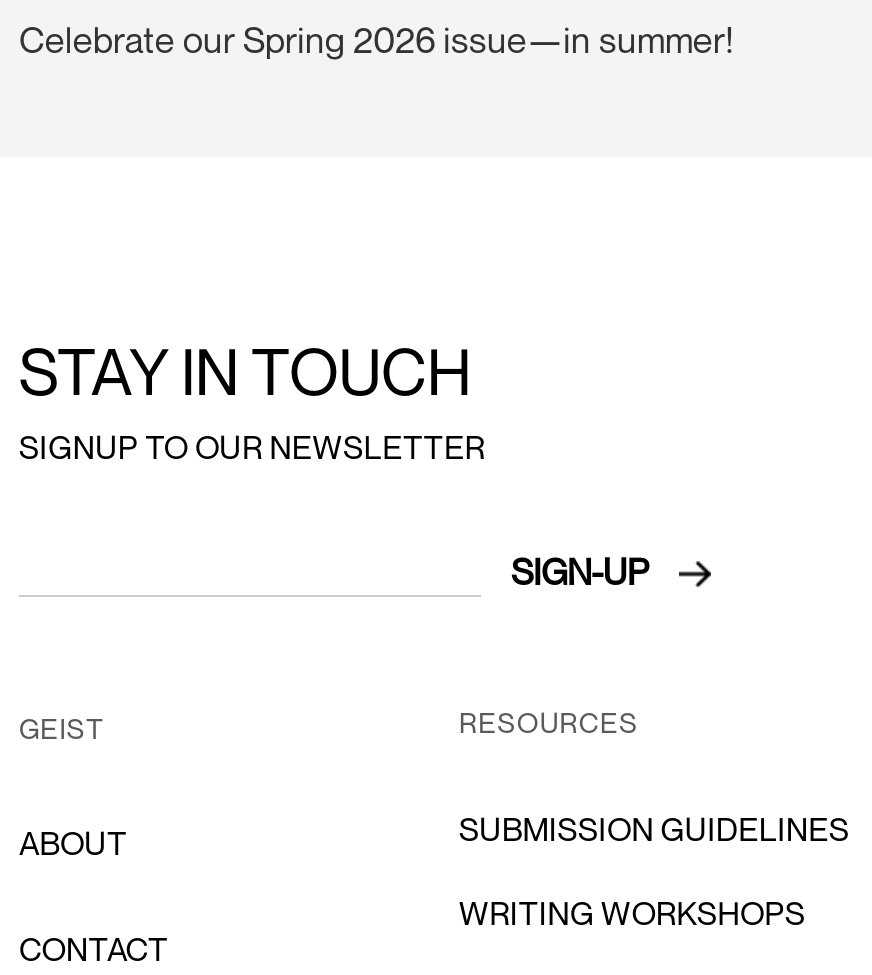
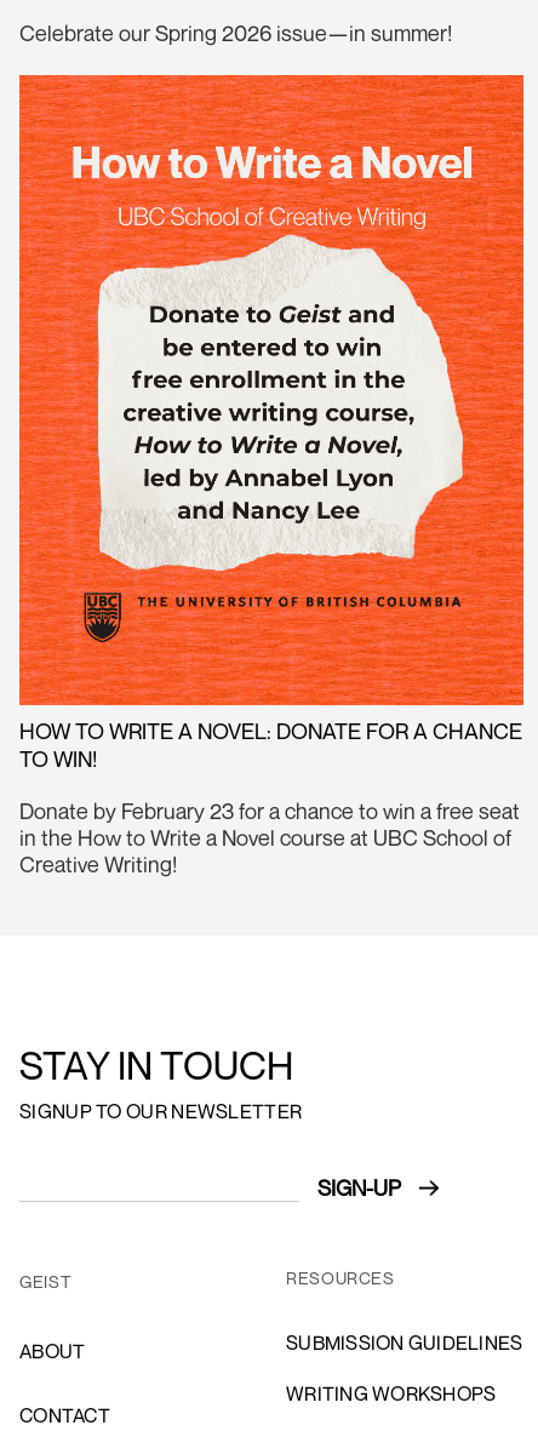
+ [image]
+ HOW TO WRITE A NOVEL: DONATE FOR A CHANCE
+ TO WIN!
+ Donate by February 23 for a chance to win a free seat
+ in the How to Write a Novel course at UBC School of
+ Creative Writing!
